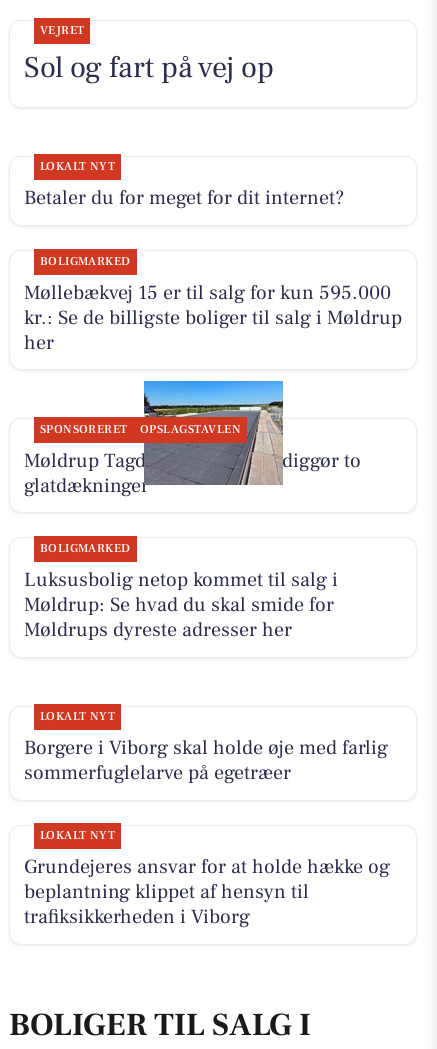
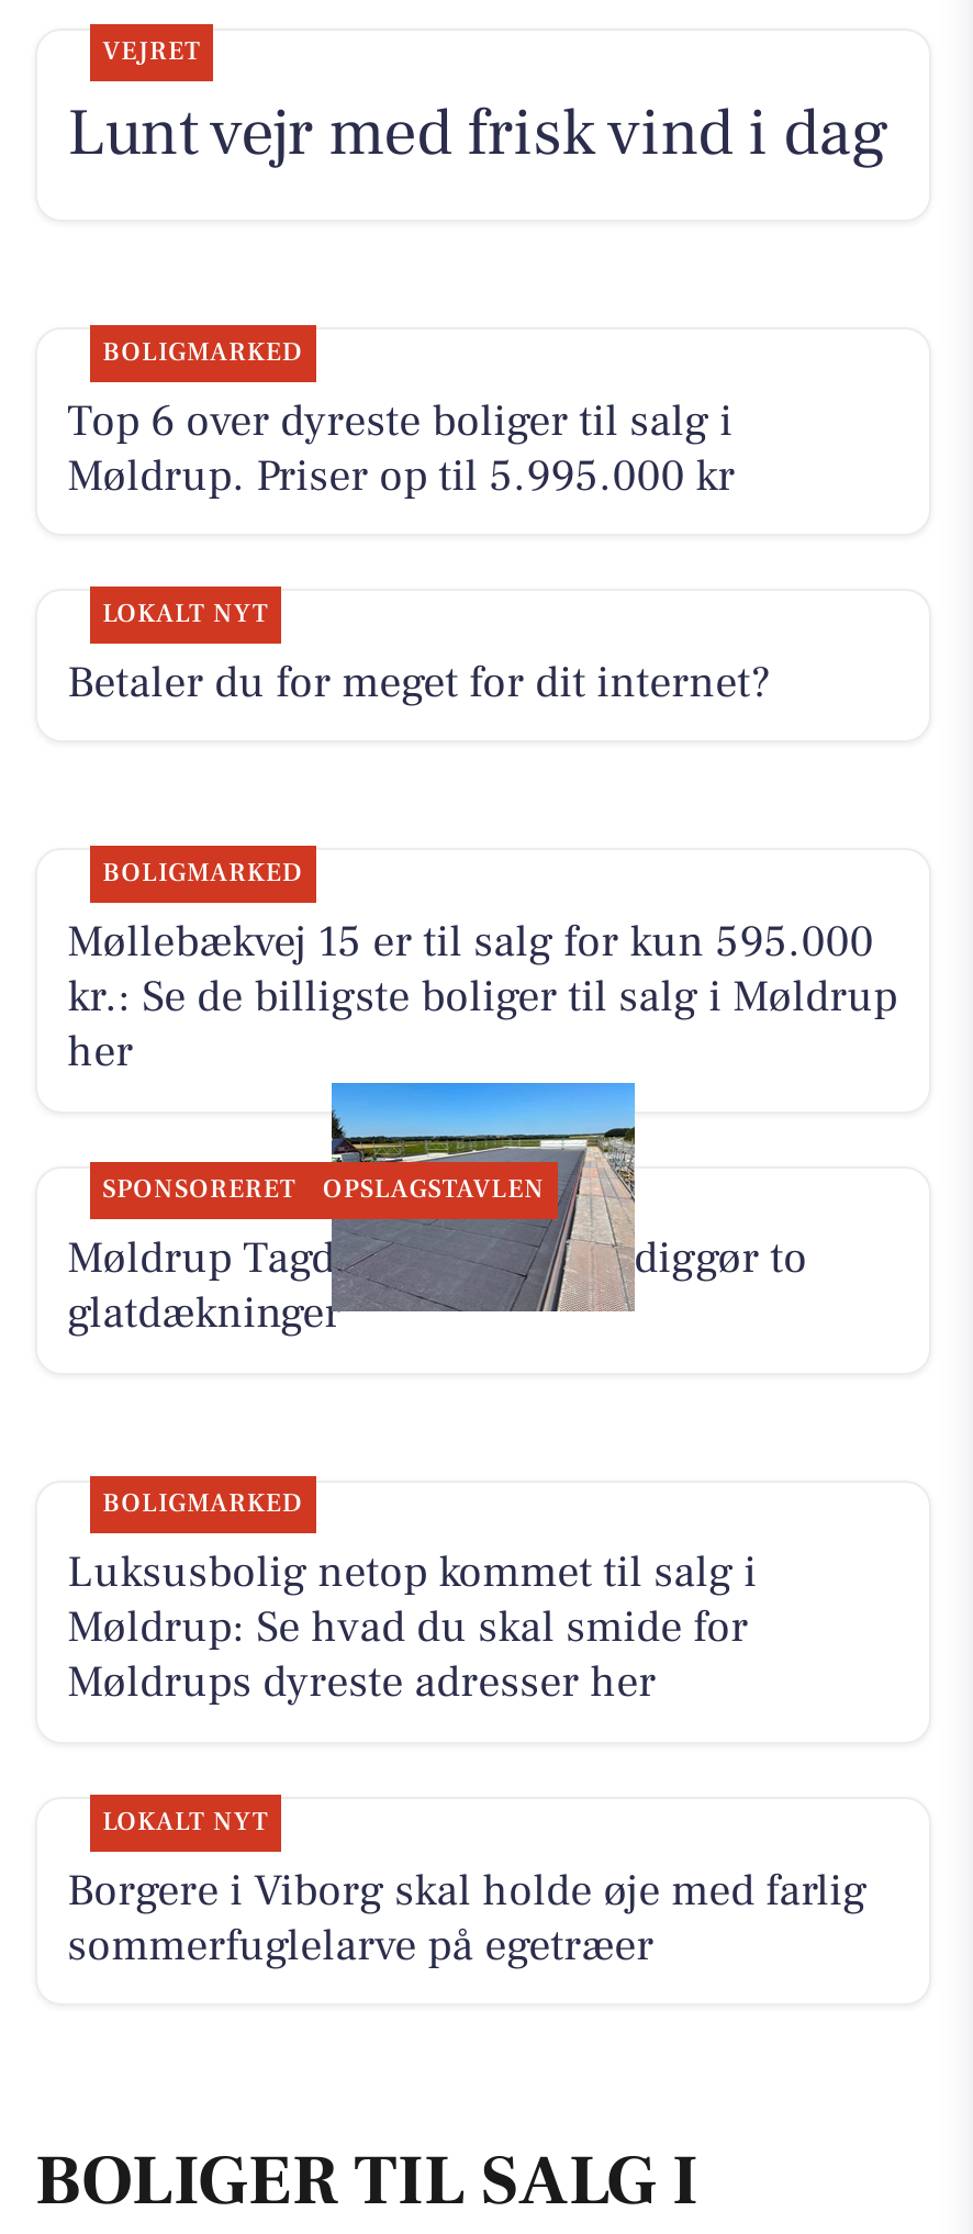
- Sol og fart på vej op
+ Lunt vejr med frisk vind i dag
+ BOLIGMARKED
+ Top 6 over dyreste boliger til salg i
+ Møldrup. Priser op til 5.995.000 kr

moved down: LOKALT NYT | Betaler du for meget for dit internet?

moved down: BOLIGMARKED | Møllebækvej 15 er til salg for kun 595.000 | kr.: Se de billigste boliger til salg i Møldrup | her

moved down: [image] | SPONSORERET | OPSLAGSTAVLEN | glatdækninger

moved down: BOLIGMARKED | Luksusbolig netop kommet til salg i | Møldrup: Se hvad du skal smide for | Møldrups dyreste adresser her

moved down: LOKALT NYT | Borgere i Viborg skal holde øje med farlig | sommerfuglelarve på egetræer

- LOKALT NYT
- Grundejeres ansvar for at holde hække og
- beplantning klippet af hensyn til
- trafiksikkerheden i Viborg
